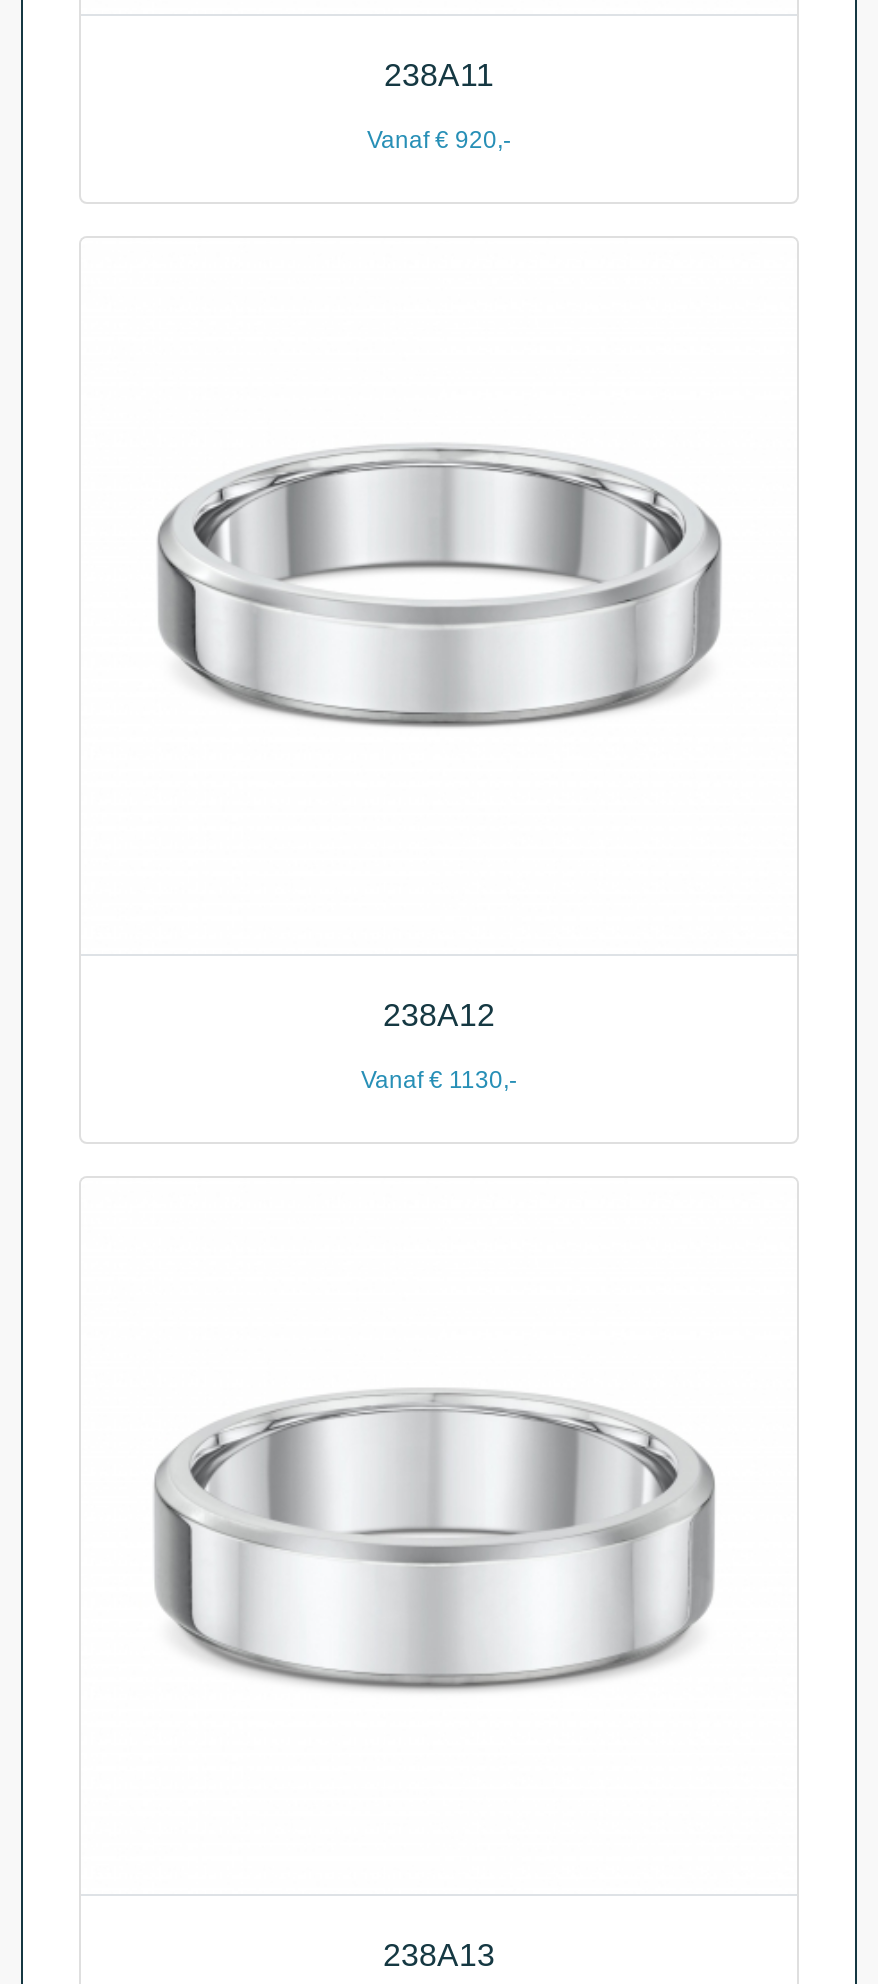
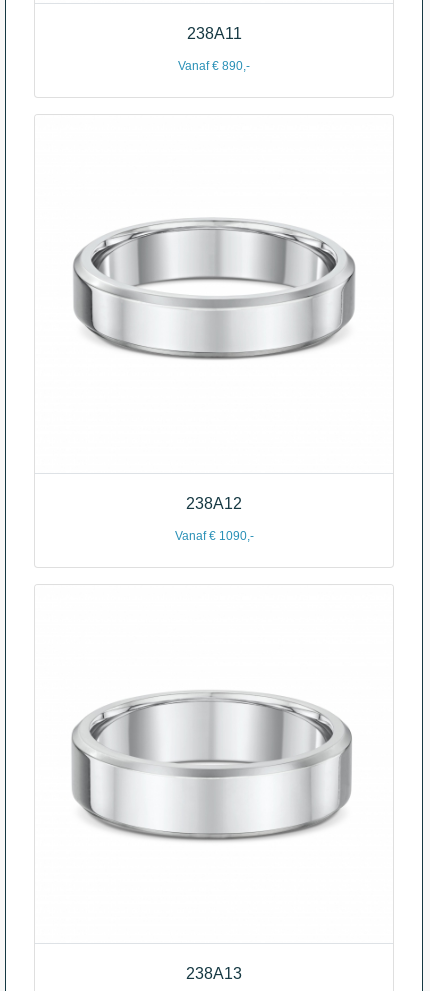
- Vanaf € 920,-
+ Vanaf € 890,-

- Vanaf € 1130,-
+ Vanaf € 1090,-
